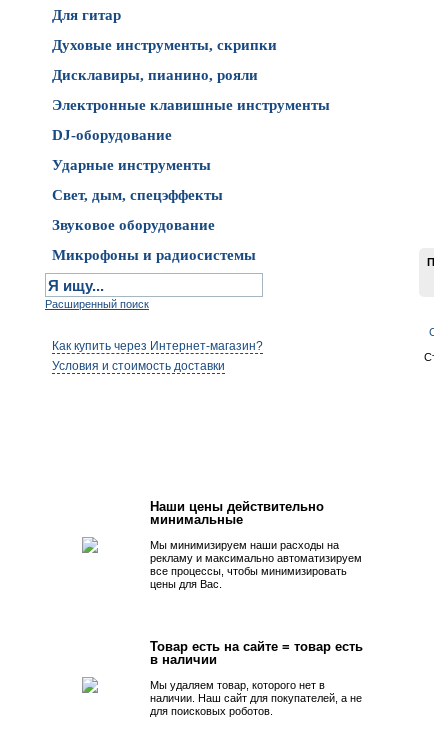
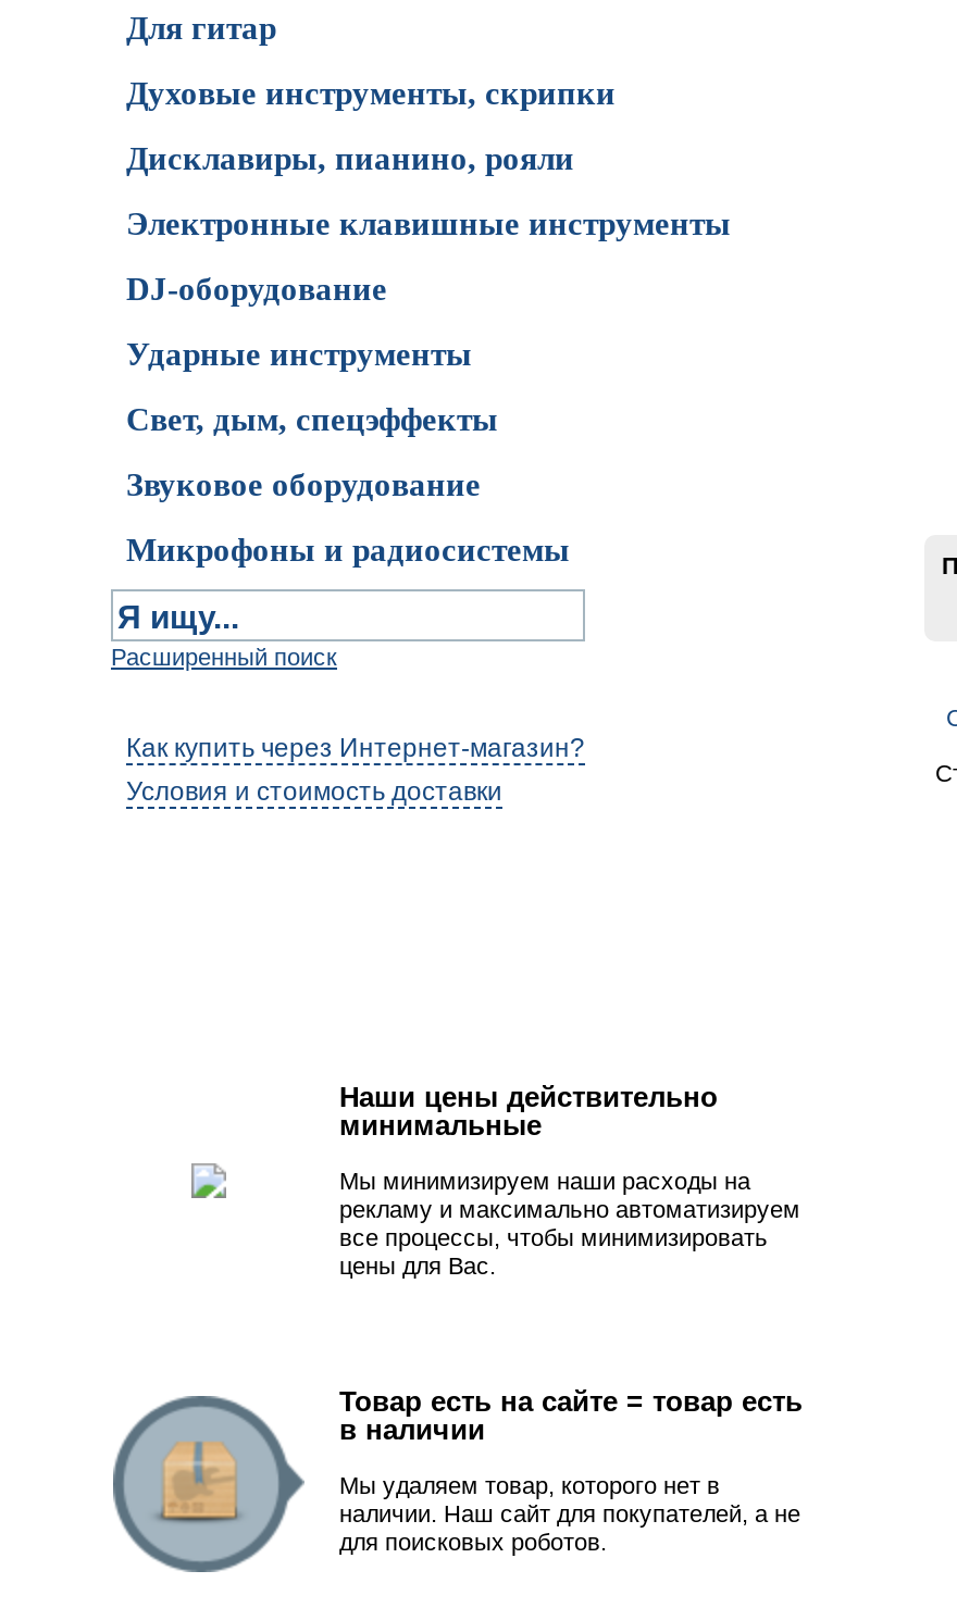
+ [image]
